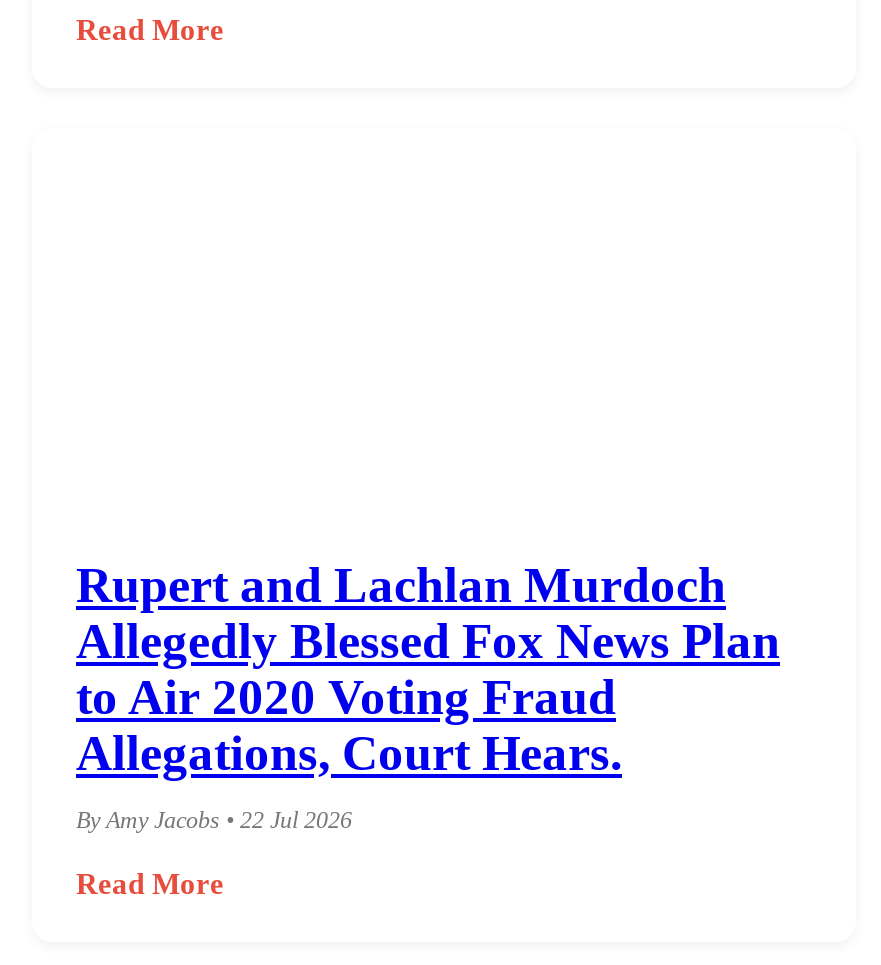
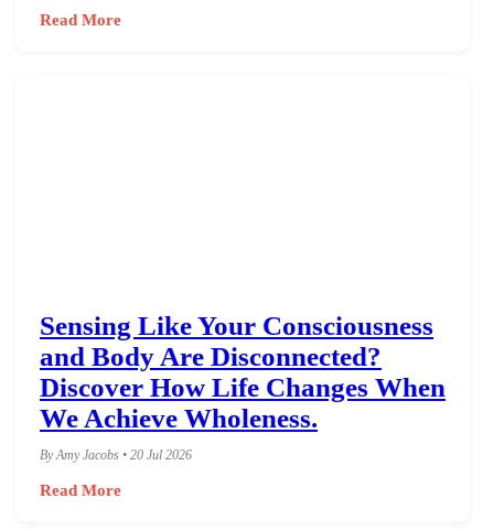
- Rupert and Lachlan Murdoch
- Allegedly Blessed Fox News Plan
- to Air 2020 Voting Fraud
- Allegations, Court Hears.
+ Sensing Like Your Consciousness
+ and Body Are Disconnected?
+ Discover How Life Changes When
+ We Achieve Wholeness.

- By Amy Jacobs • 22 Jul 2026
+ By Amy Jacobs • 20 Jul 2026
